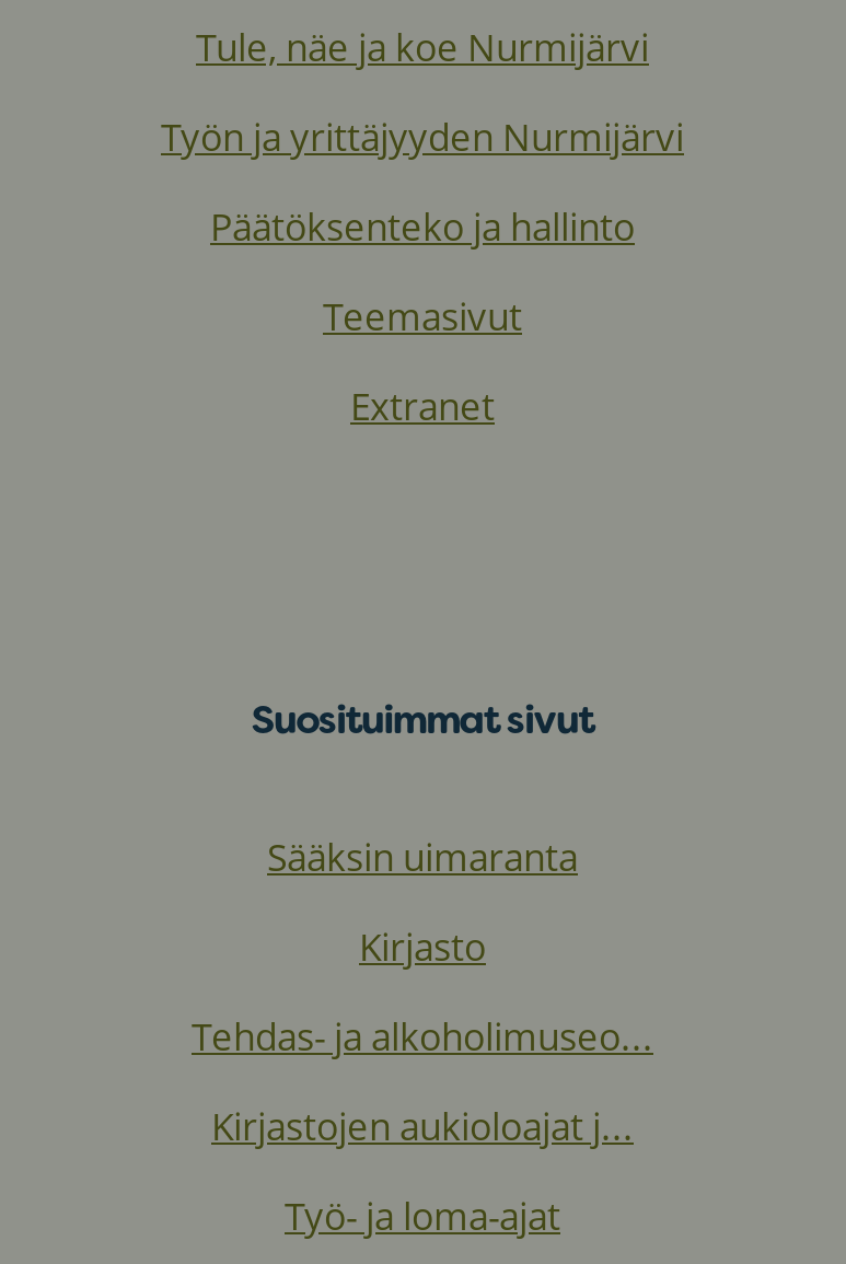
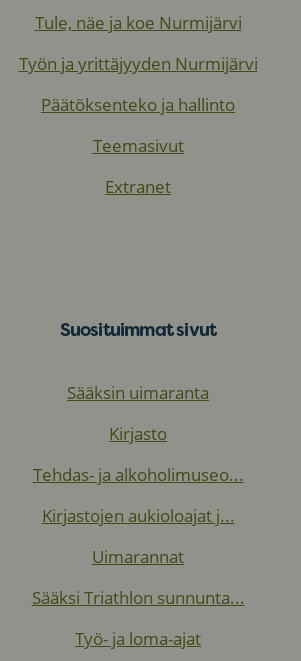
+ Uimarannat
+ Sääksi Triathlon sunnunta...
